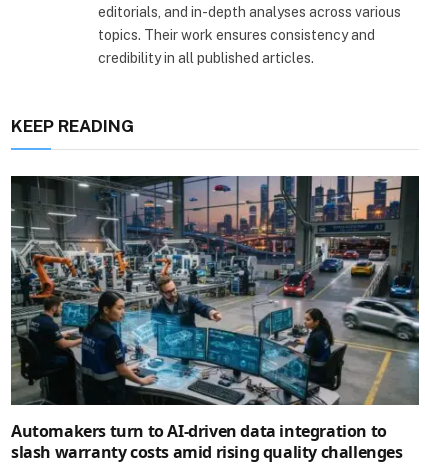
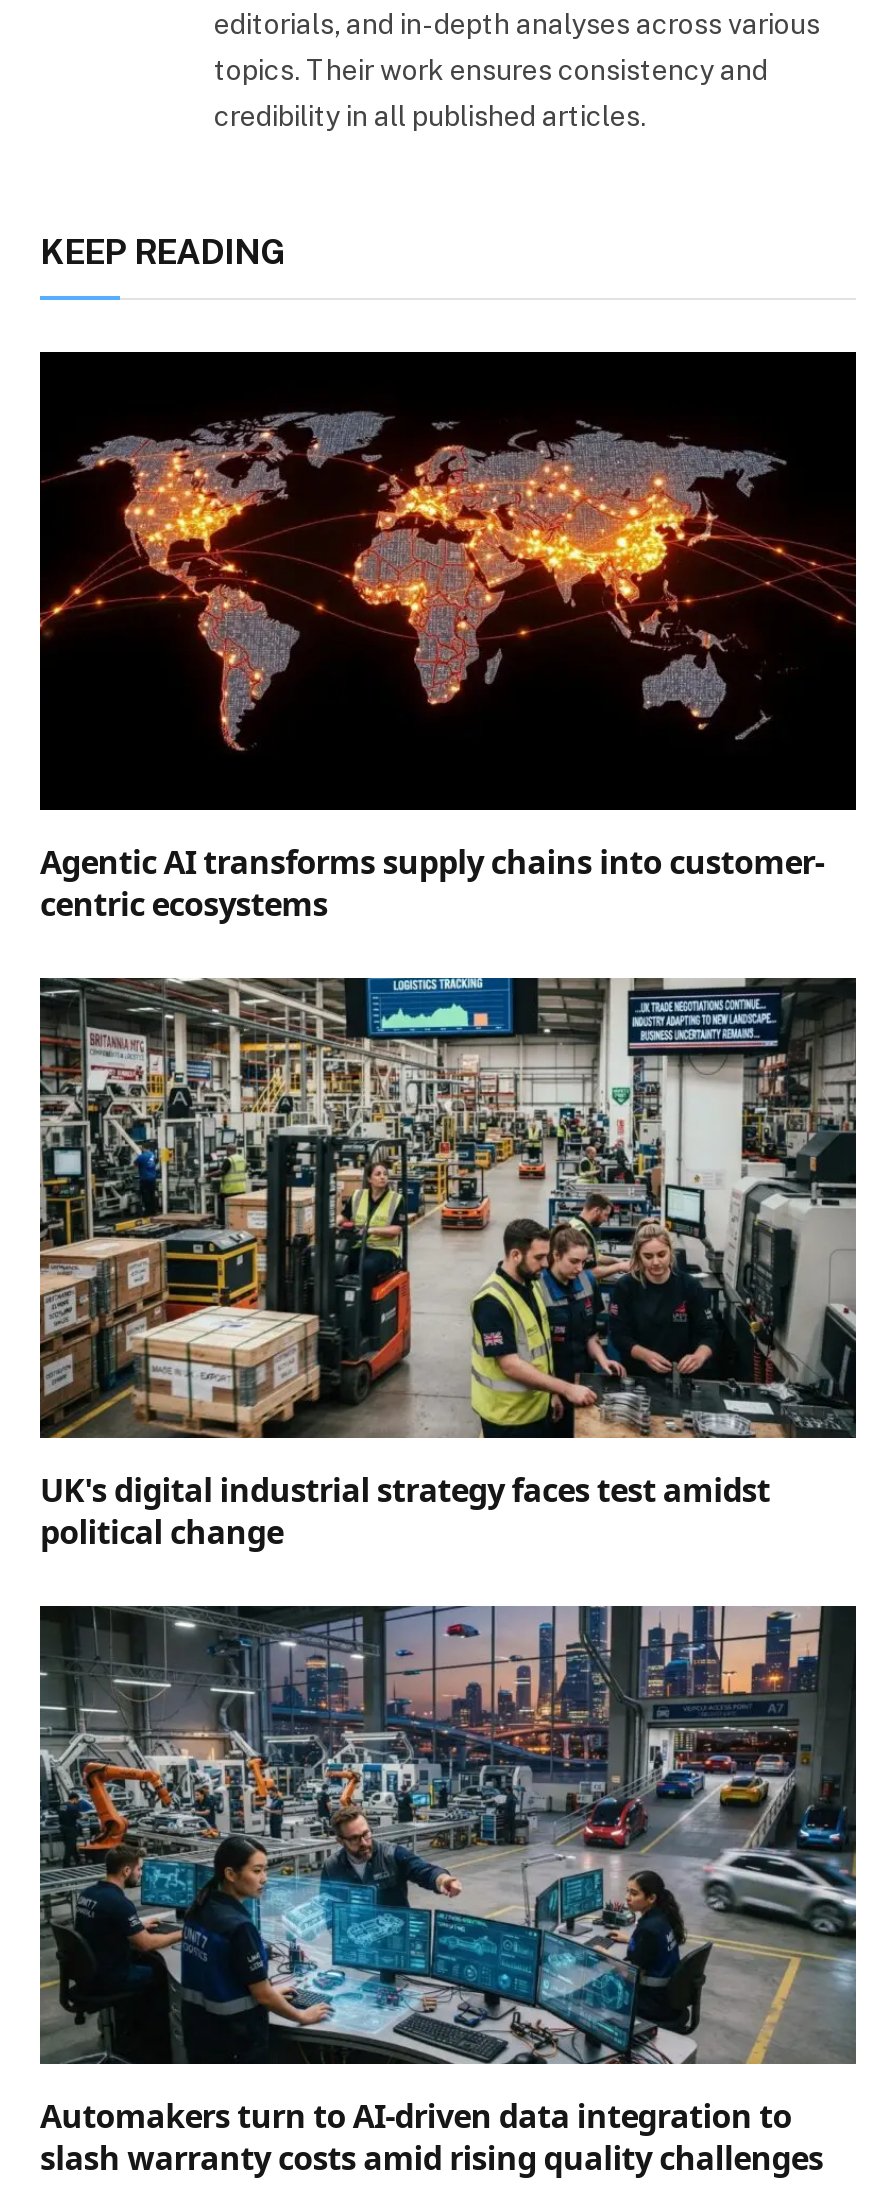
+ [image]
+ Agentic AI transforms supply chains into customer-
+ centric ecosystems

+ [image]
+ UK's digital industrial strategy faces test amidst
+ political change
